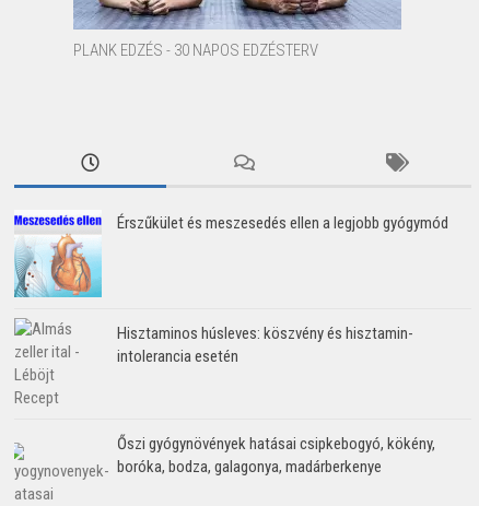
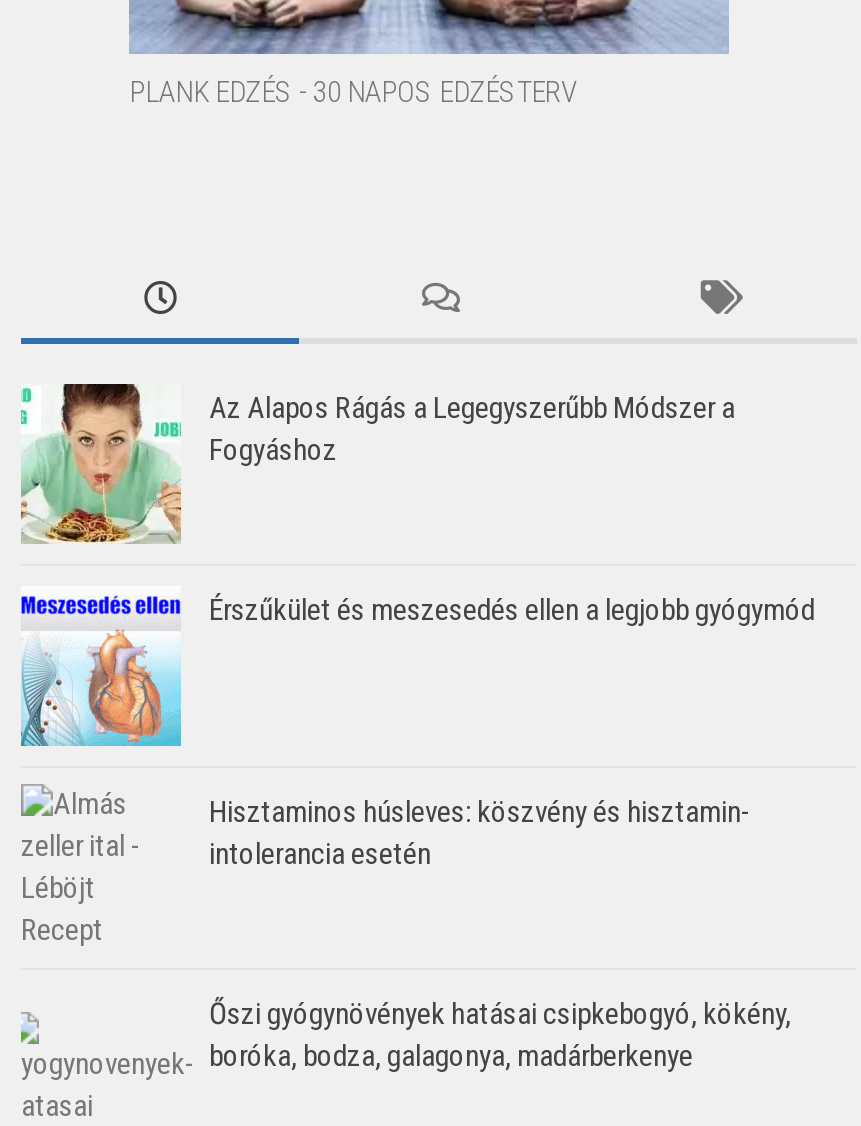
+ [image]
+ Az Alapos Rágás a Legegyszerűbb Módszer a
+ Fogyáshoz
